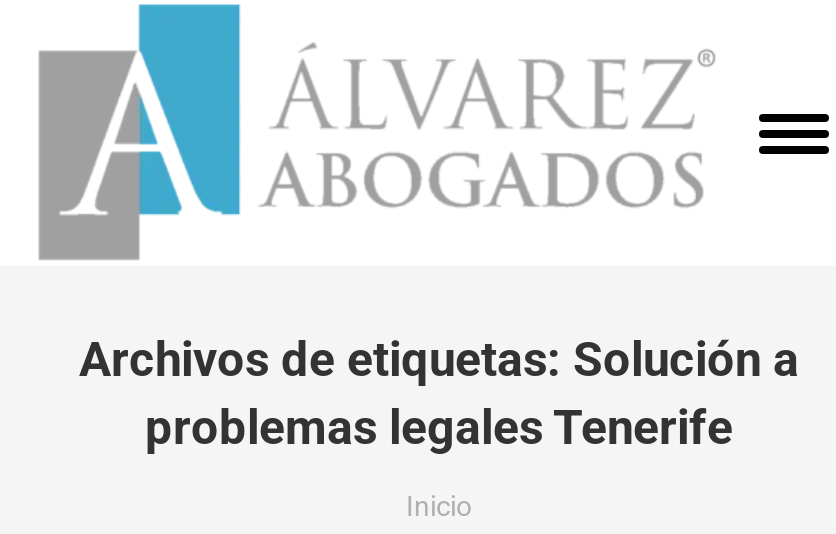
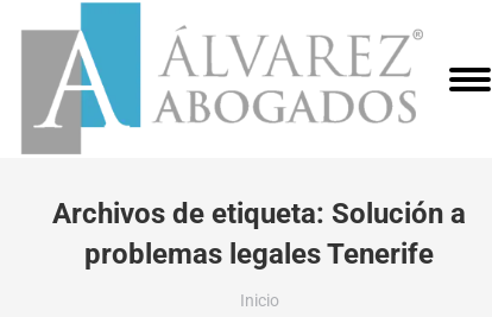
- Archivos de etiquetas: Solución a
+ Archivos de etiqueta: Solución a
